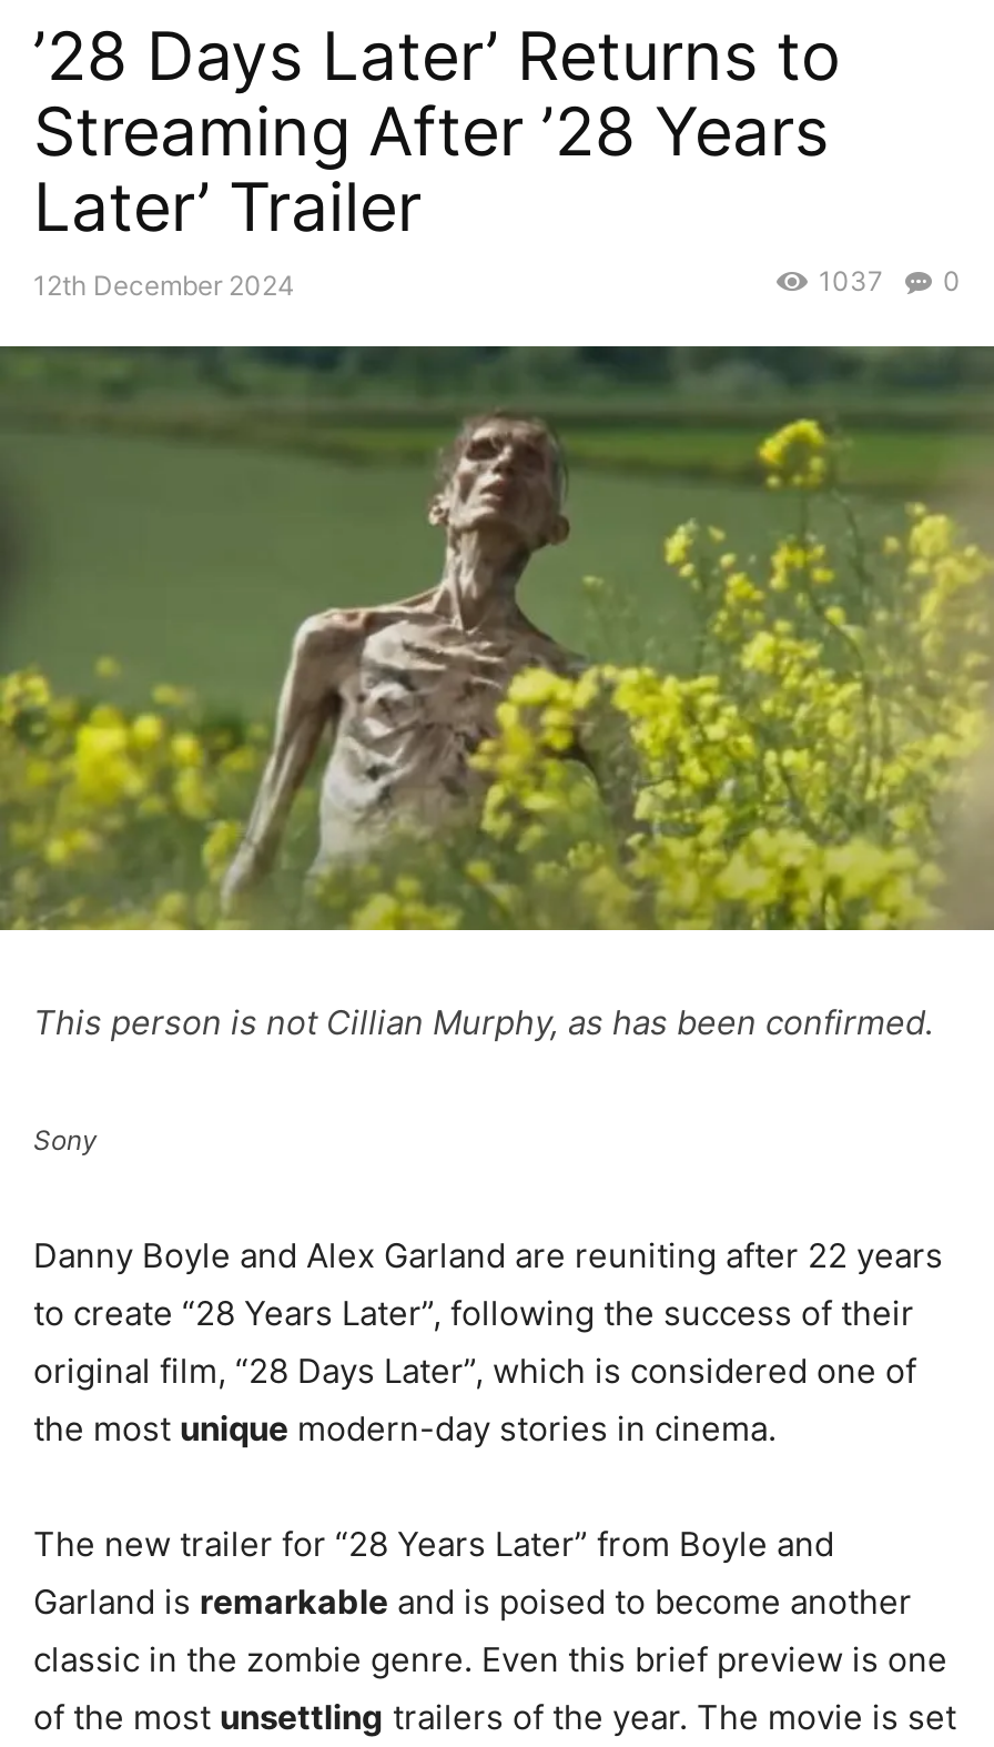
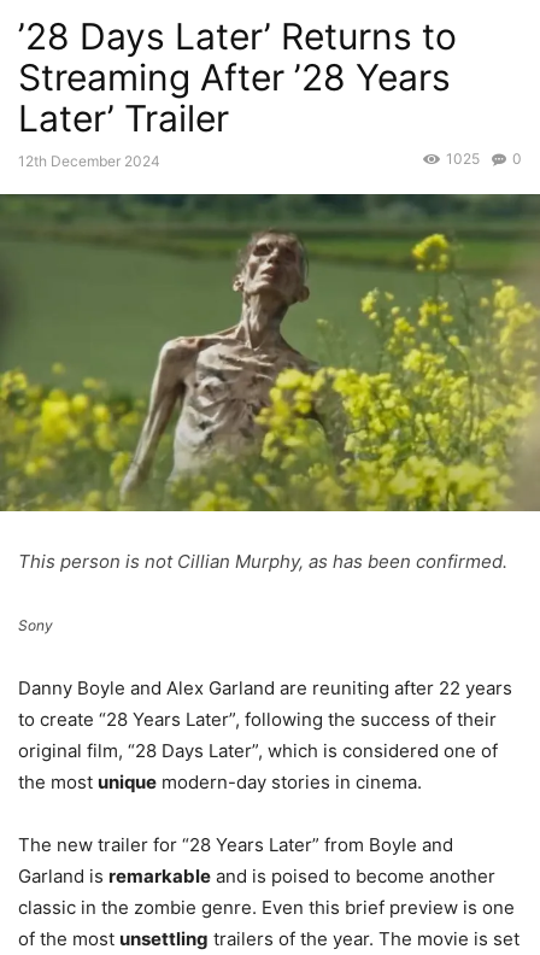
- 1037 0
+ 1025 0
